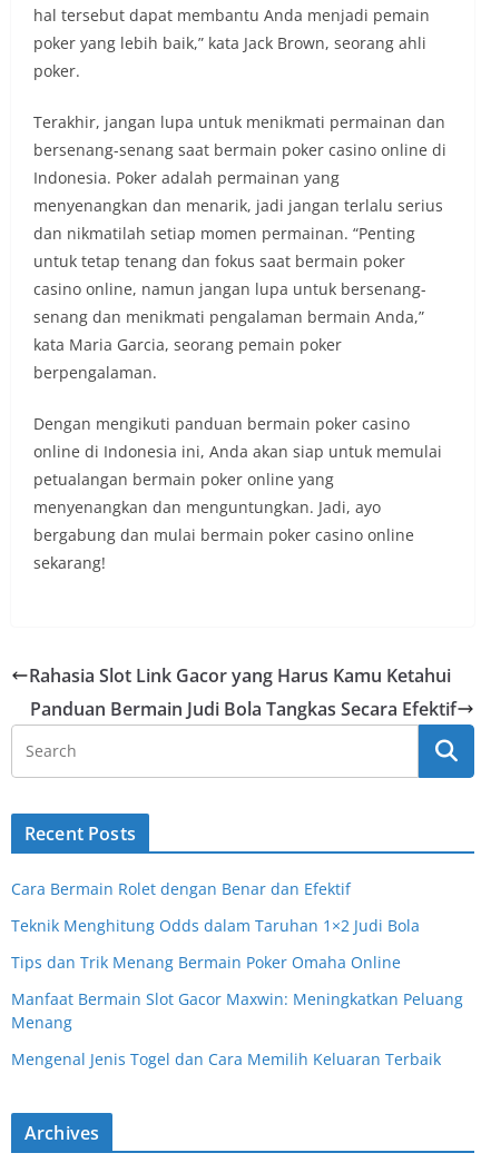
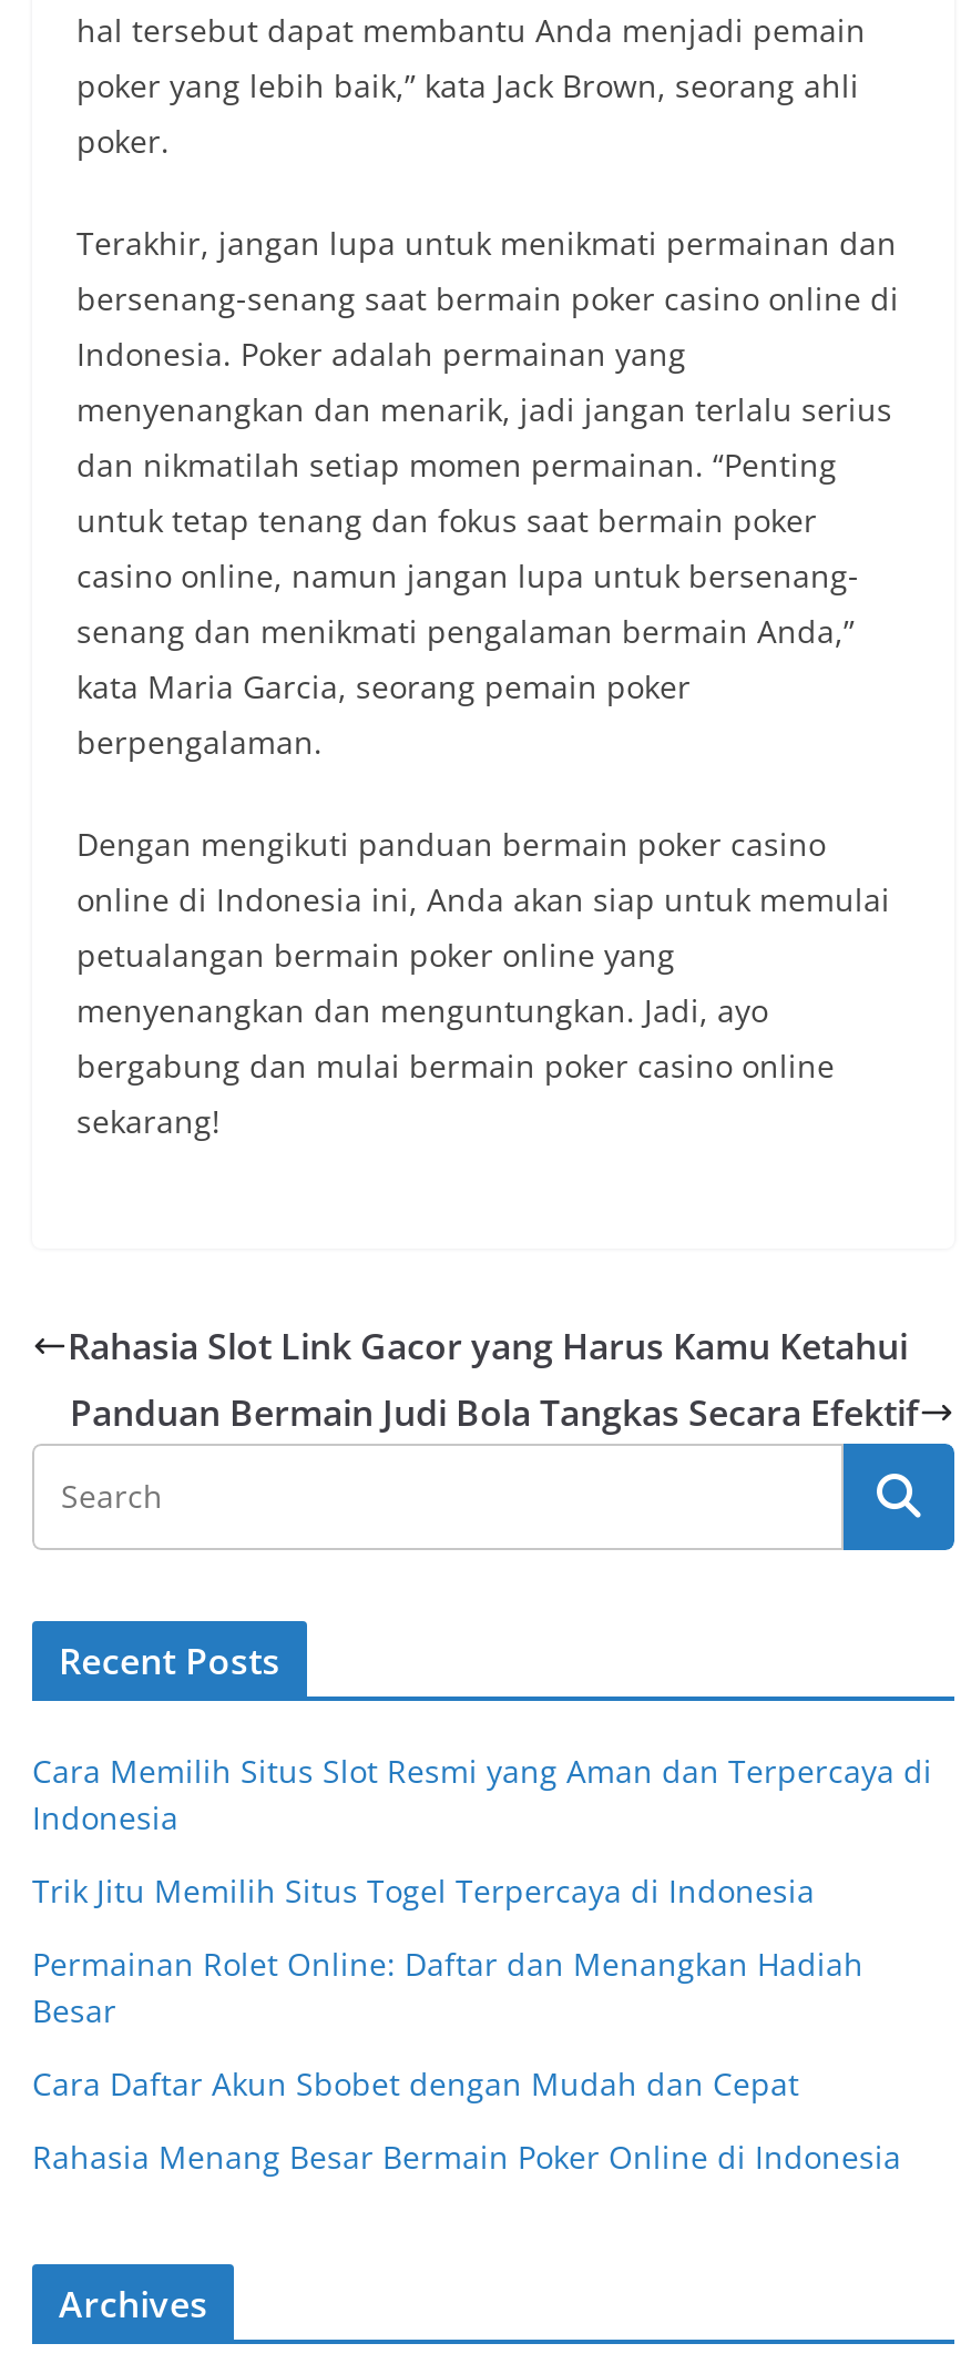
- Cara Bermain Rolet dengan Benar dan Efektif
+ Cara Memilih Situs Slot Resmi yang Aman dan Terpercaya di
+ Indonesia

- Teknik Menghitung Odds dalam Taruhan 1×2 Judi Bola
+ Trik Jitu Memilih Situs Togel Terpercaya di Indonesia

- Tips dan Trik Menang Bermain Poker Omaha Online
+ Permainan Rolet Online: Daftar dan Menangkan Hadiah
+ Besar

- Manfaat Bermain Slot Gacor Maxwin: Meningkatkan Peluang
- Menang
+ Cara Daftar Akun Sbobet dengan Mudah dan Cepat

- Mengenal Jenis Togel dan Cara Memilih Keluaran Terbaik
+ Rahasia Menang Besar Bermain Poker Online di Indonesia
